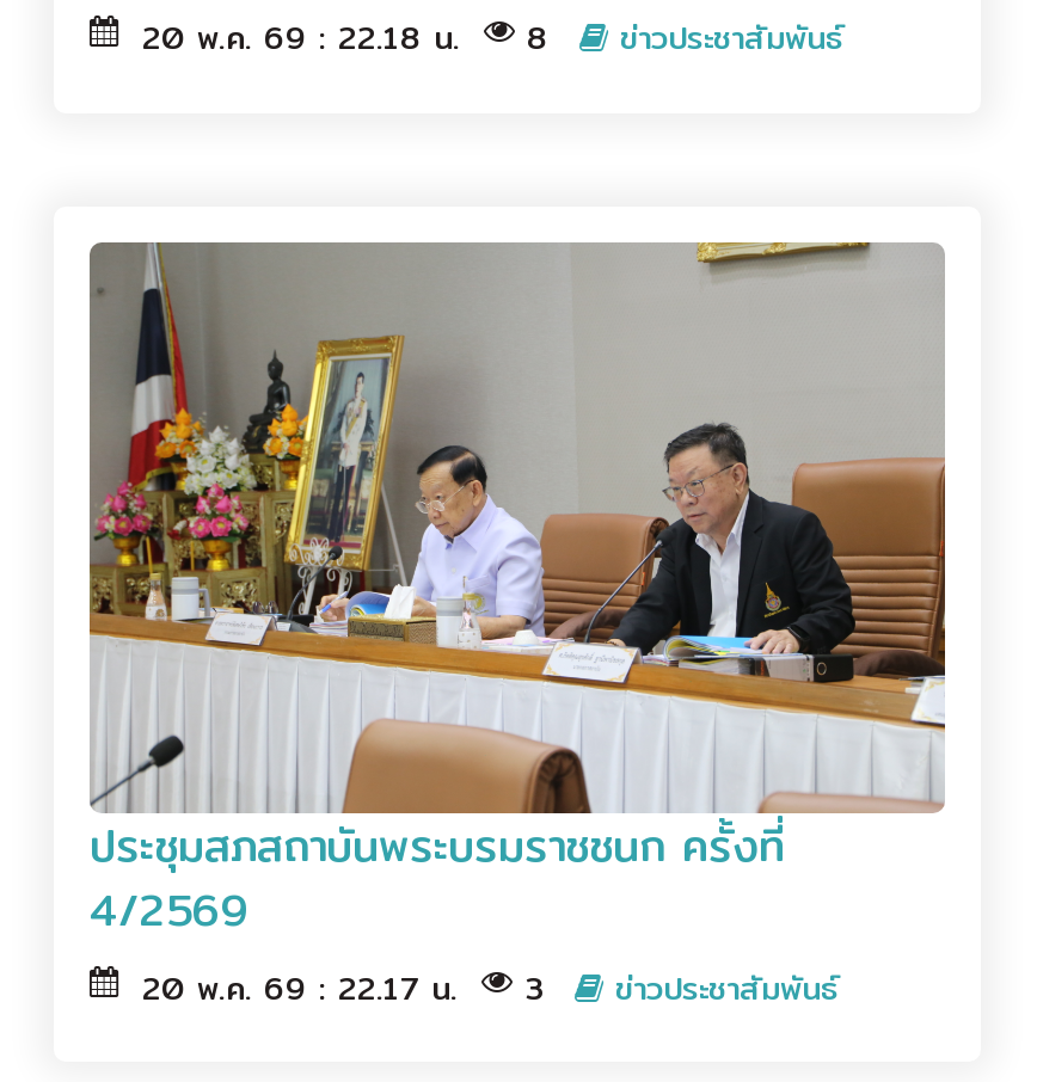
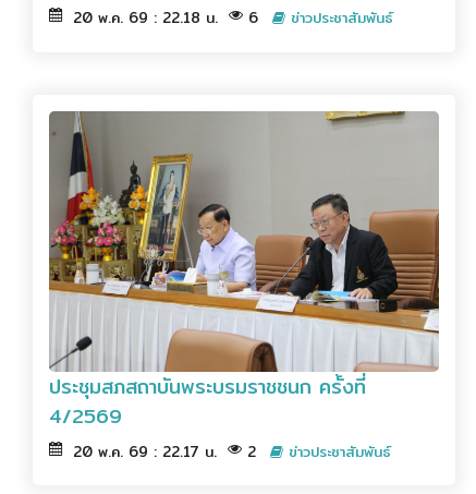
- 20 พ.ค. 69 : 22.18 น. 8 ข่าวประชาสัมพันธ์
+ 20 พ.ค. 69 : 22.18 น. 6 ข่าวประชาสัมพันธ์

- 20 พ.ค. 69 : 22.17 น. 3 ข่าวประชาสัมพันธ์
+ 20 พ.ค. 69 : 22.17 น. 2 ข่าวประชาสัมพันธ์
